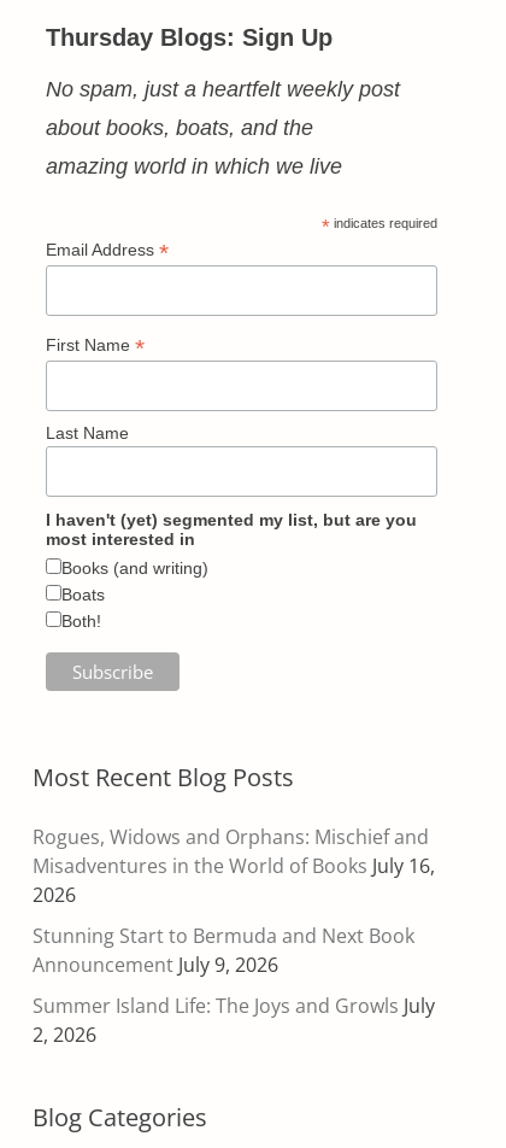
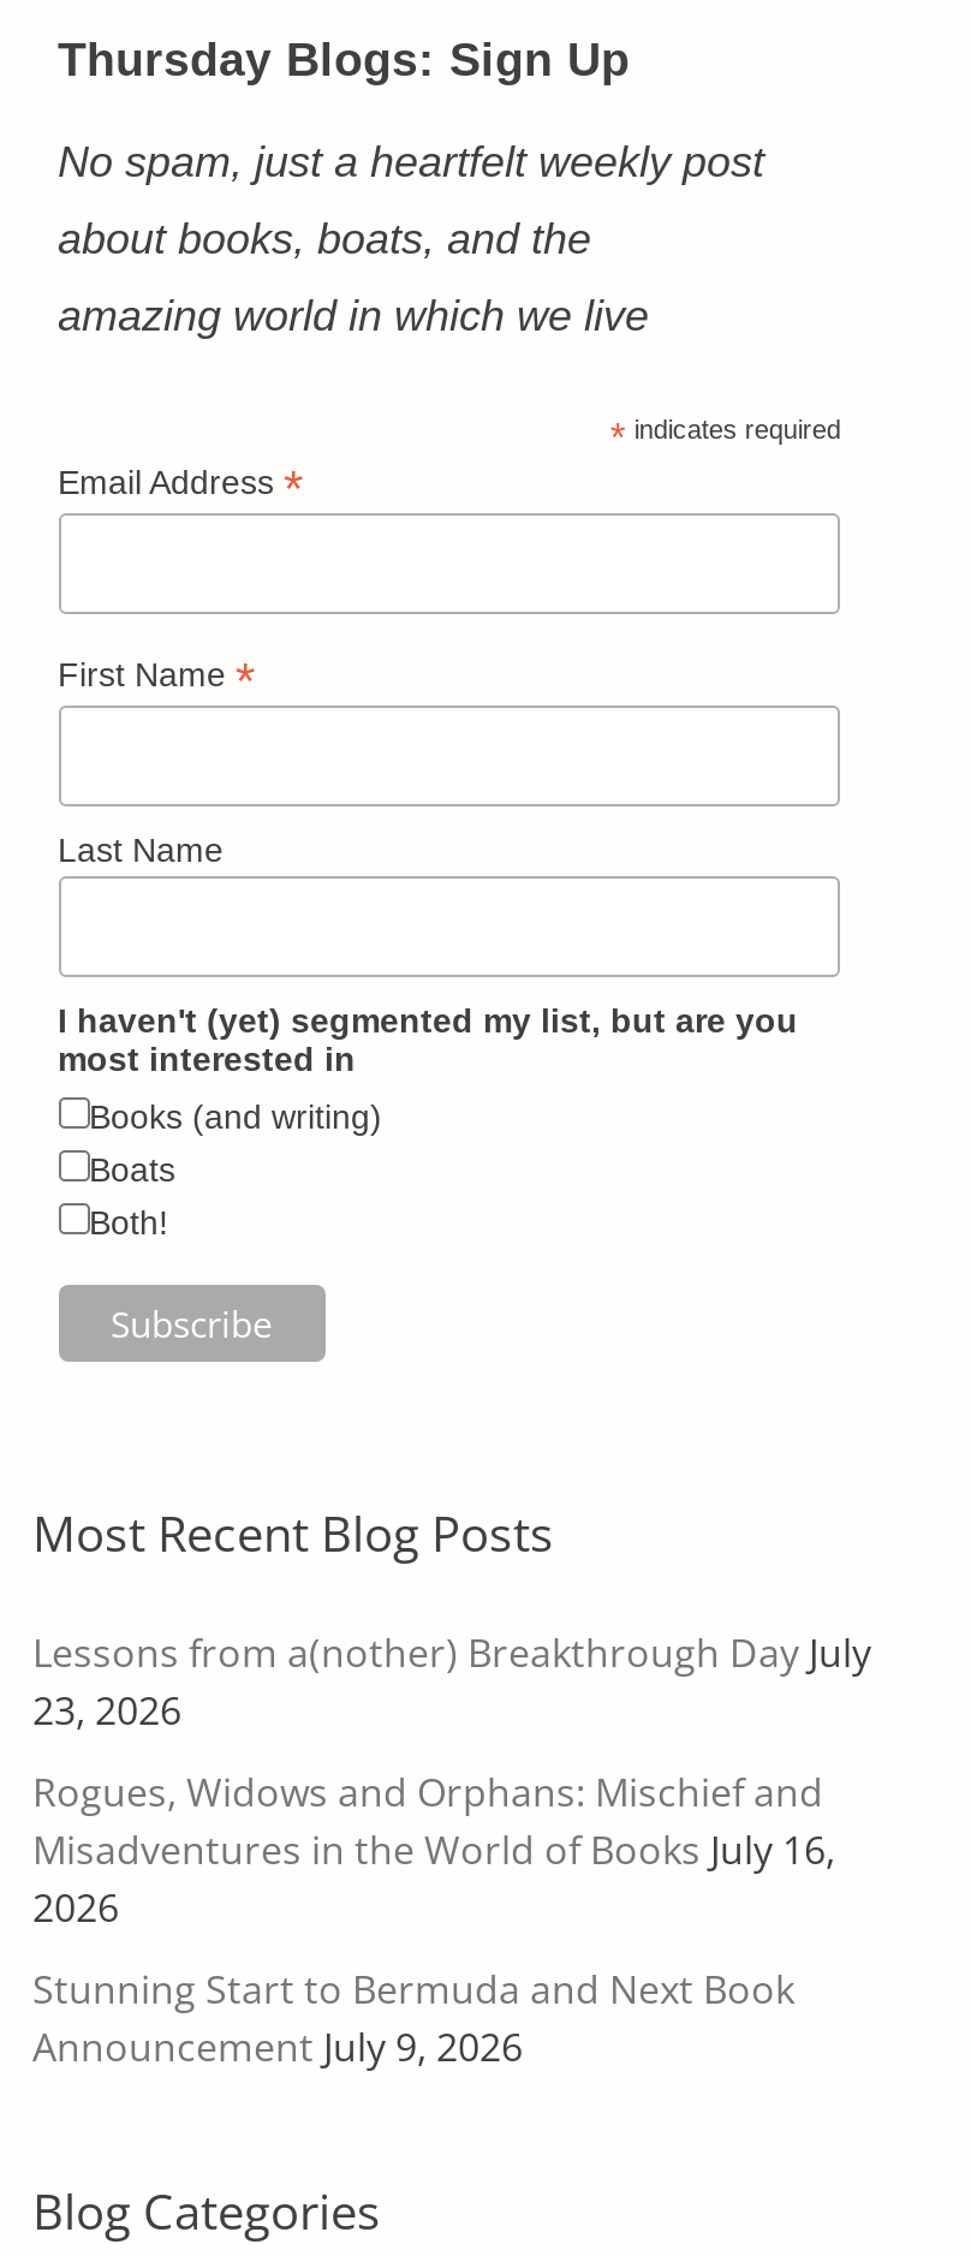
+ Lessons from a(nother) Breakthrough Day July
+ 23, 2026

moved down: Rogues, Widows and Orphans: Mischief and | Misadventures in the World of Books July 16, | 2026 | Stunning Start to Bermuda and Next Book | Announcement July 9, 2026

- Summer Island Life: The Joys and Growls July
- 2, 2026
